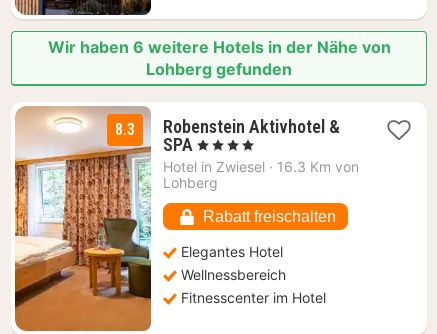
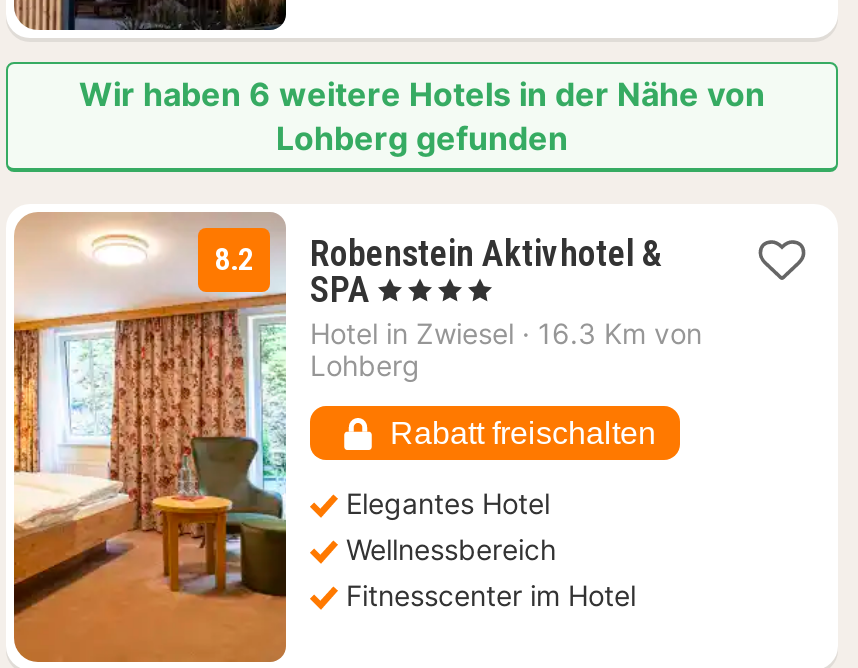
- 8.3 Robenstein Aktivhotel &
+ 8.2 Robenstein Aktivhotel &
